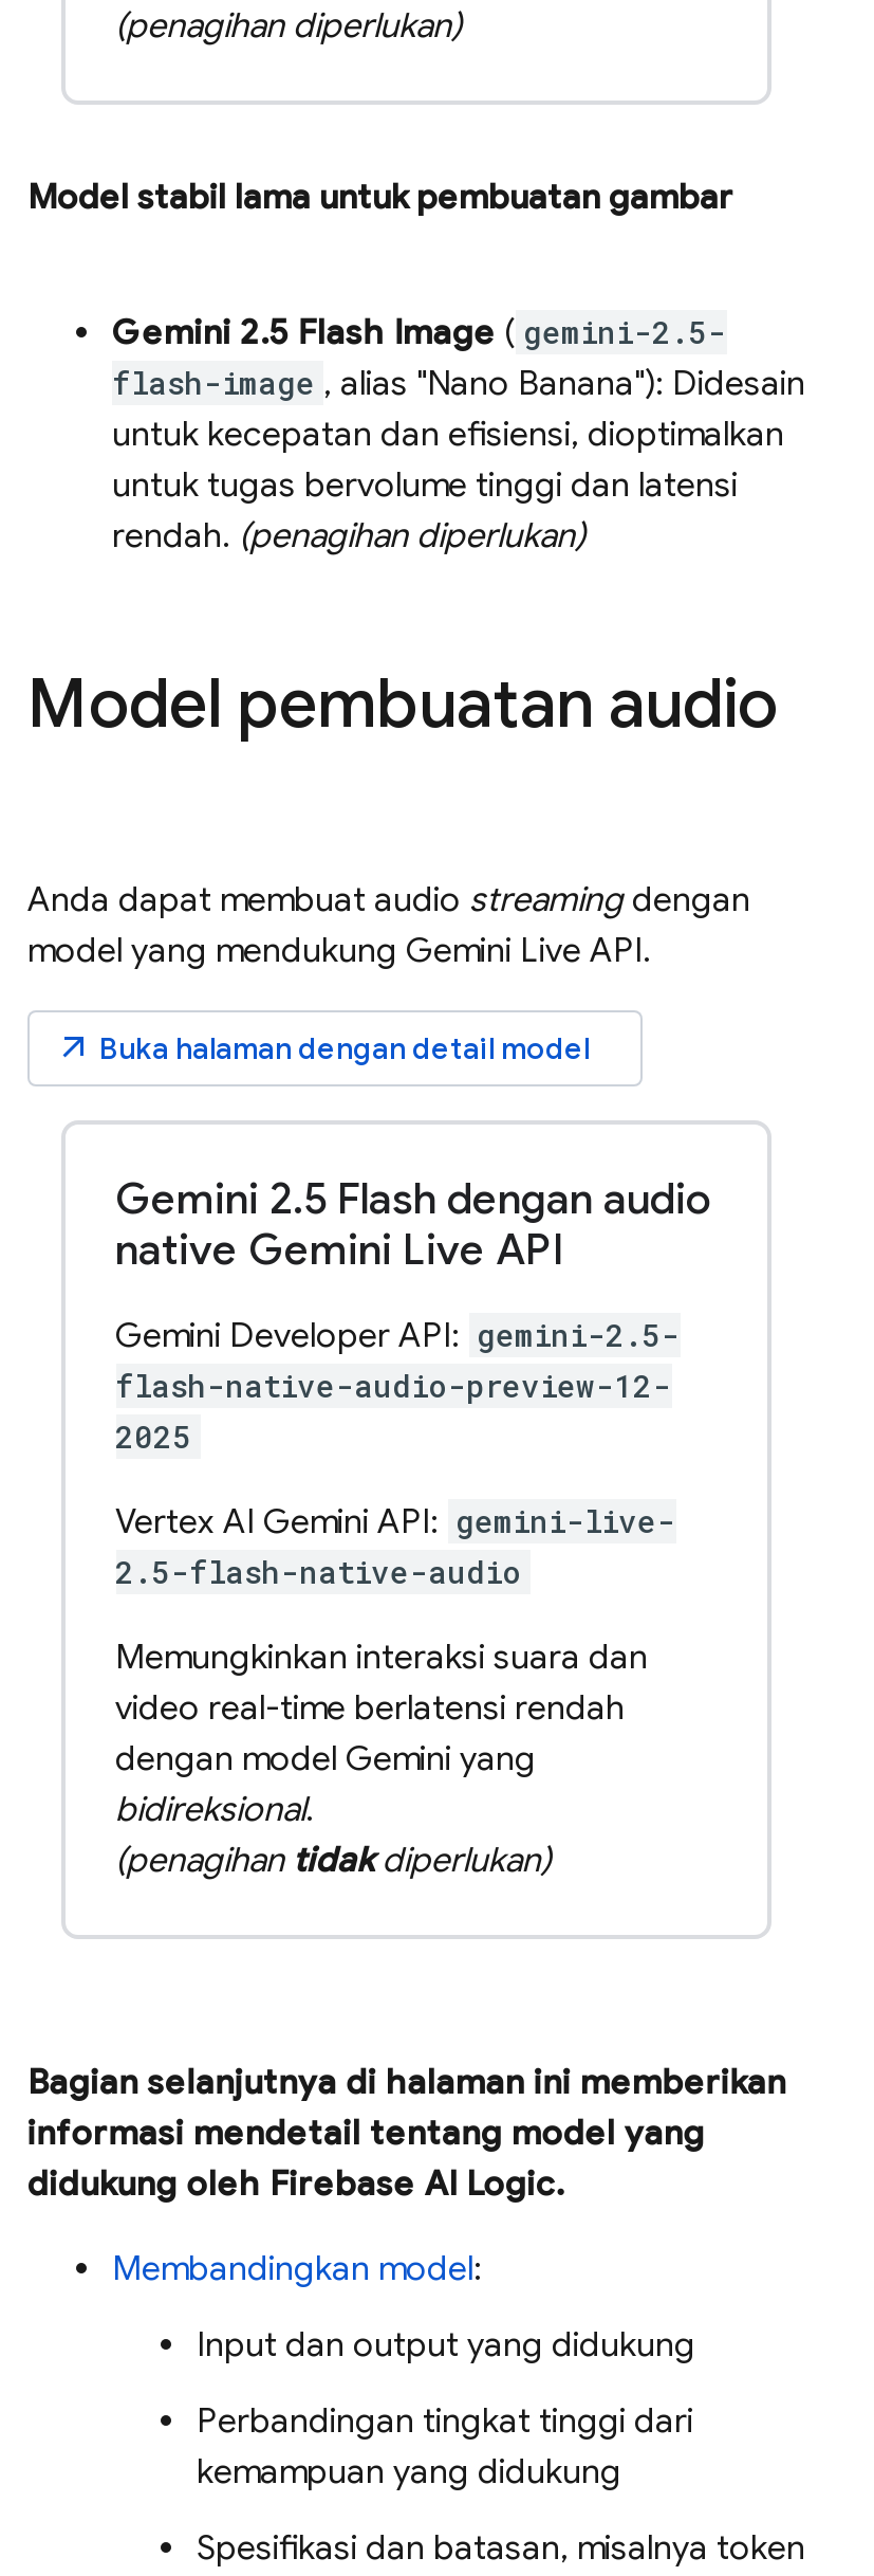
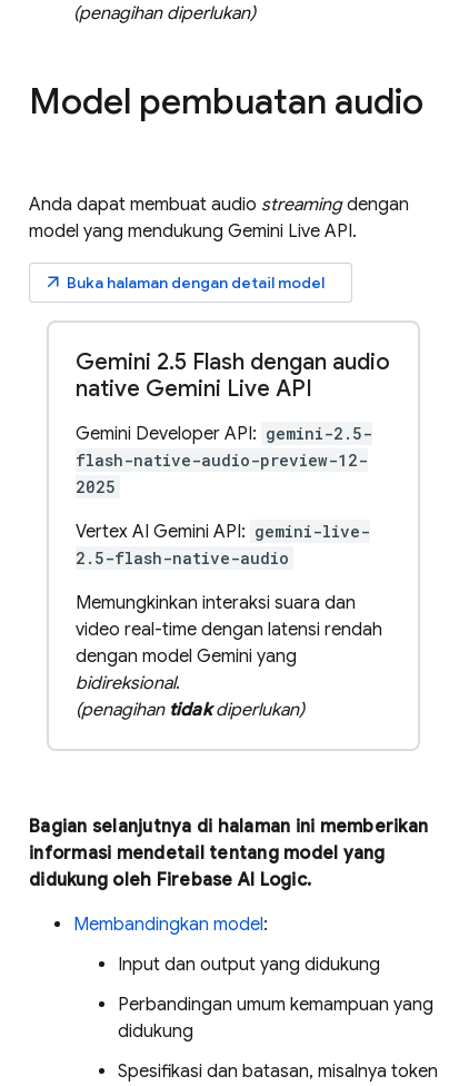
- Model stabil lama untuk pembuatan gambar
- Gemini 2.5 Flash Image ( gemini-2.5-
- flash-image , alias "Nano Banana"): Didesain
- untuk kecepatan dan efisiensi, dioptimalkan
- untuk tugas bervolume tinggi dan latensi
- rendah. (penagihan diperlukan)

- video real-time berlatensi rendah
+ video real-time dengan latensi rendah

- Perbandingan tingkat tinggi dari
- kemampuan yang didukung
+ Perbandingan umum kemampuan yang
+ didukung
